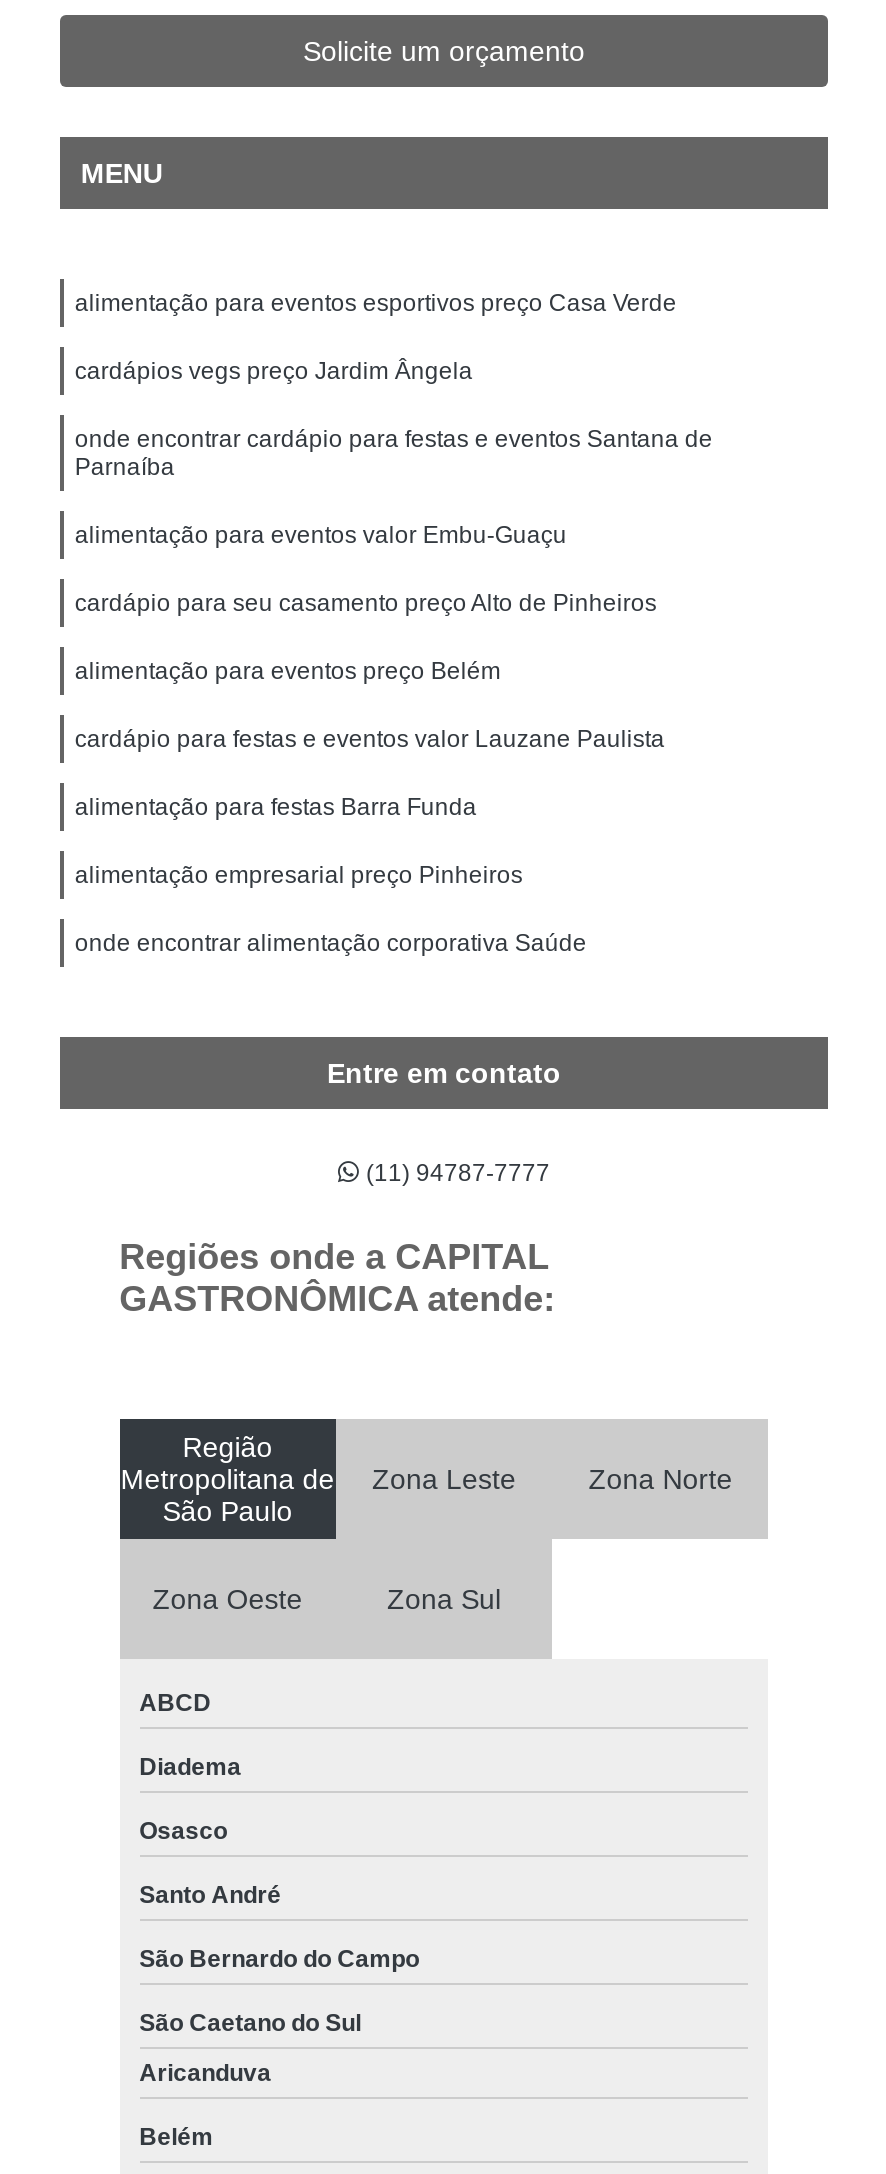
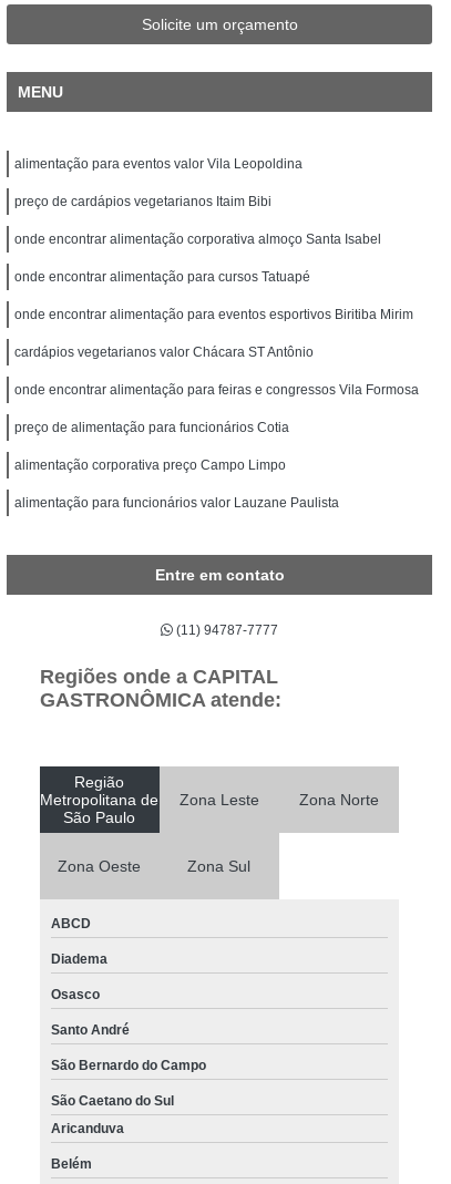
- alimentação para eventos esportivos preço Casa Verde
+ alimentação para eventos valor Vila Leopoldina

- cardápios vegs preço Jardim Ângela
+ preço de cardápios vegetarianos Itaim Bibi

- onde encontrar cardápio para festas e eventos Santana de
- Parnaíba
+ onde encontrar alimentação corporativa almoço Santa Isabel

- alimentação para eventos valor Embu-Guaçu
+ onde encontrar alimentação para cursos Tatuapé

- cardápio para seu casamento preço Alto de Pinheiros
+ onde encontrar alimentação para eventos esportivos Biritiba Mirim

- alimentação para eventos preço Belém
+ cardápios vegetarianos valor Chácara ST Antônio

- cardápio para festas e eventos valor Lauzane Paulista
+ onde encontrar alimentação para feiras e congressos Vila Formosa

- alimentação para festas Barra Funda
+ preço de alimentação para funcionários Cotia

- alimentação empresarial preço Pinheiros
+ alimentação corporativa preço Campo Limpo

- onde encontrar alimentação corporativa Saúde
+ alimentação para funcionários valor Lauzane Paulista
